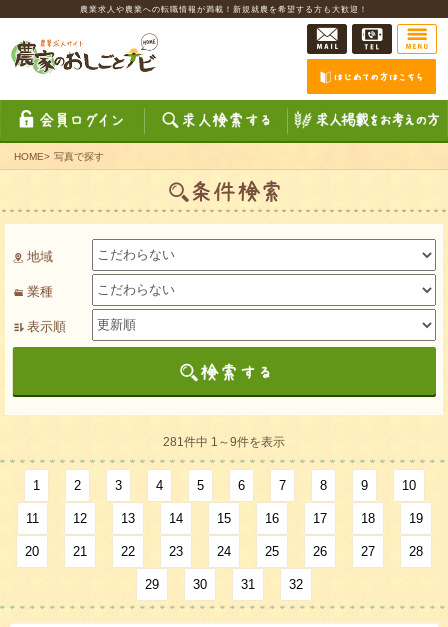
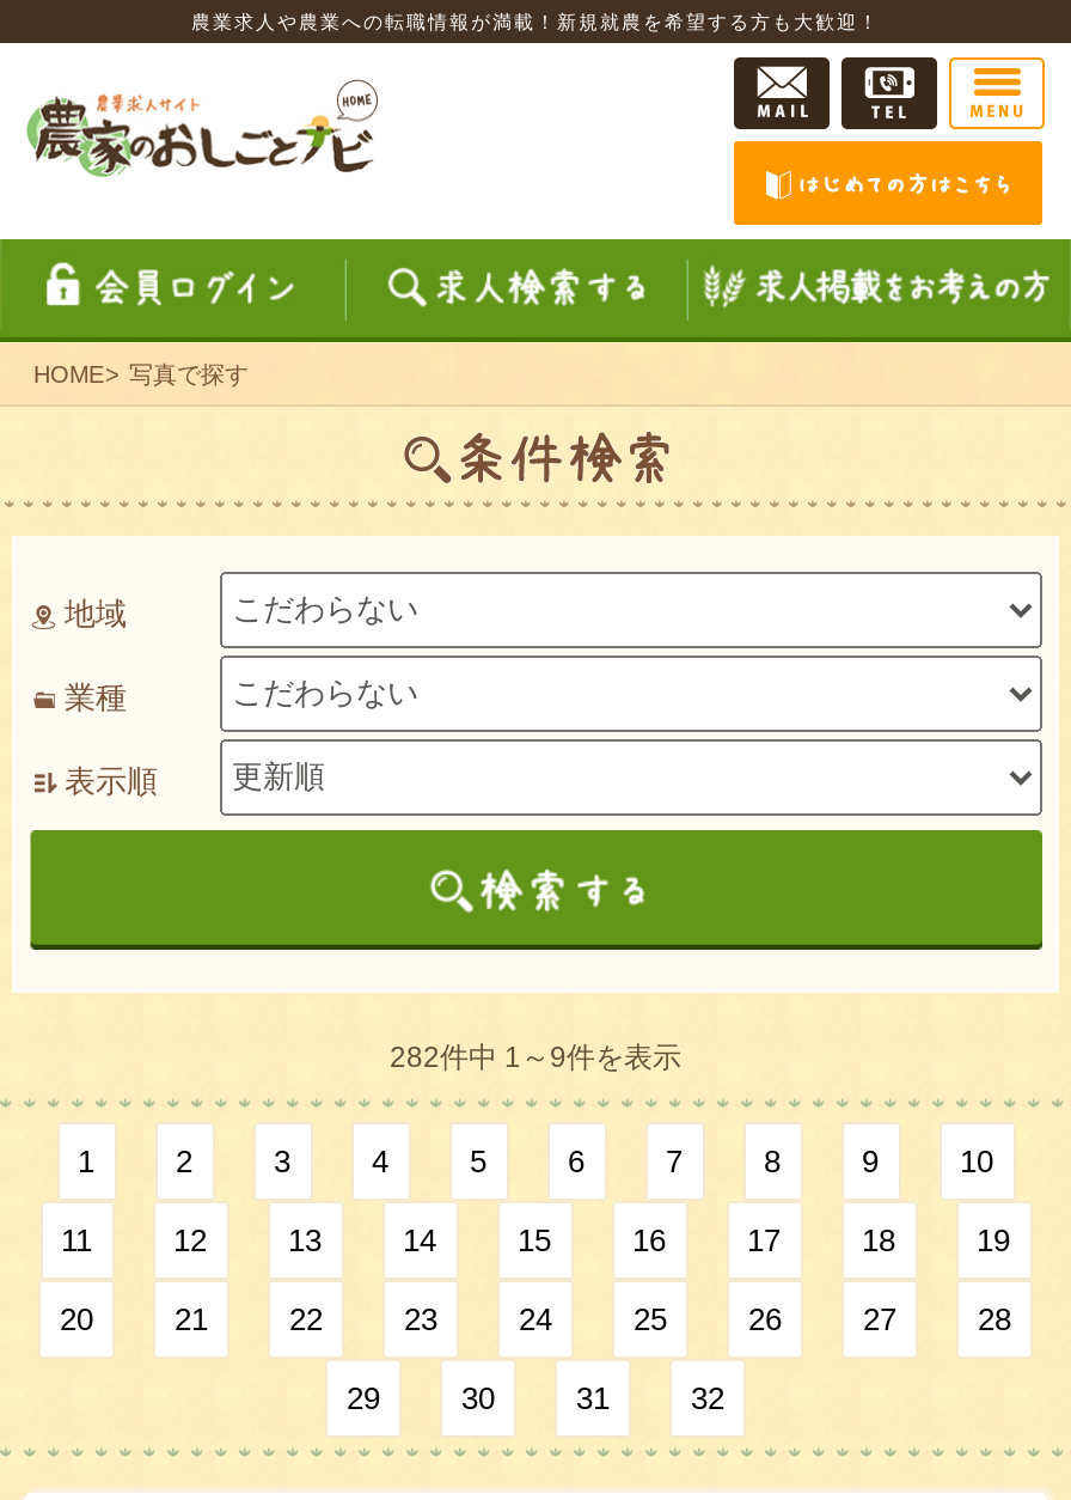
- 281件中 1～9件を表示
+ 282件中 1～9件を表示
